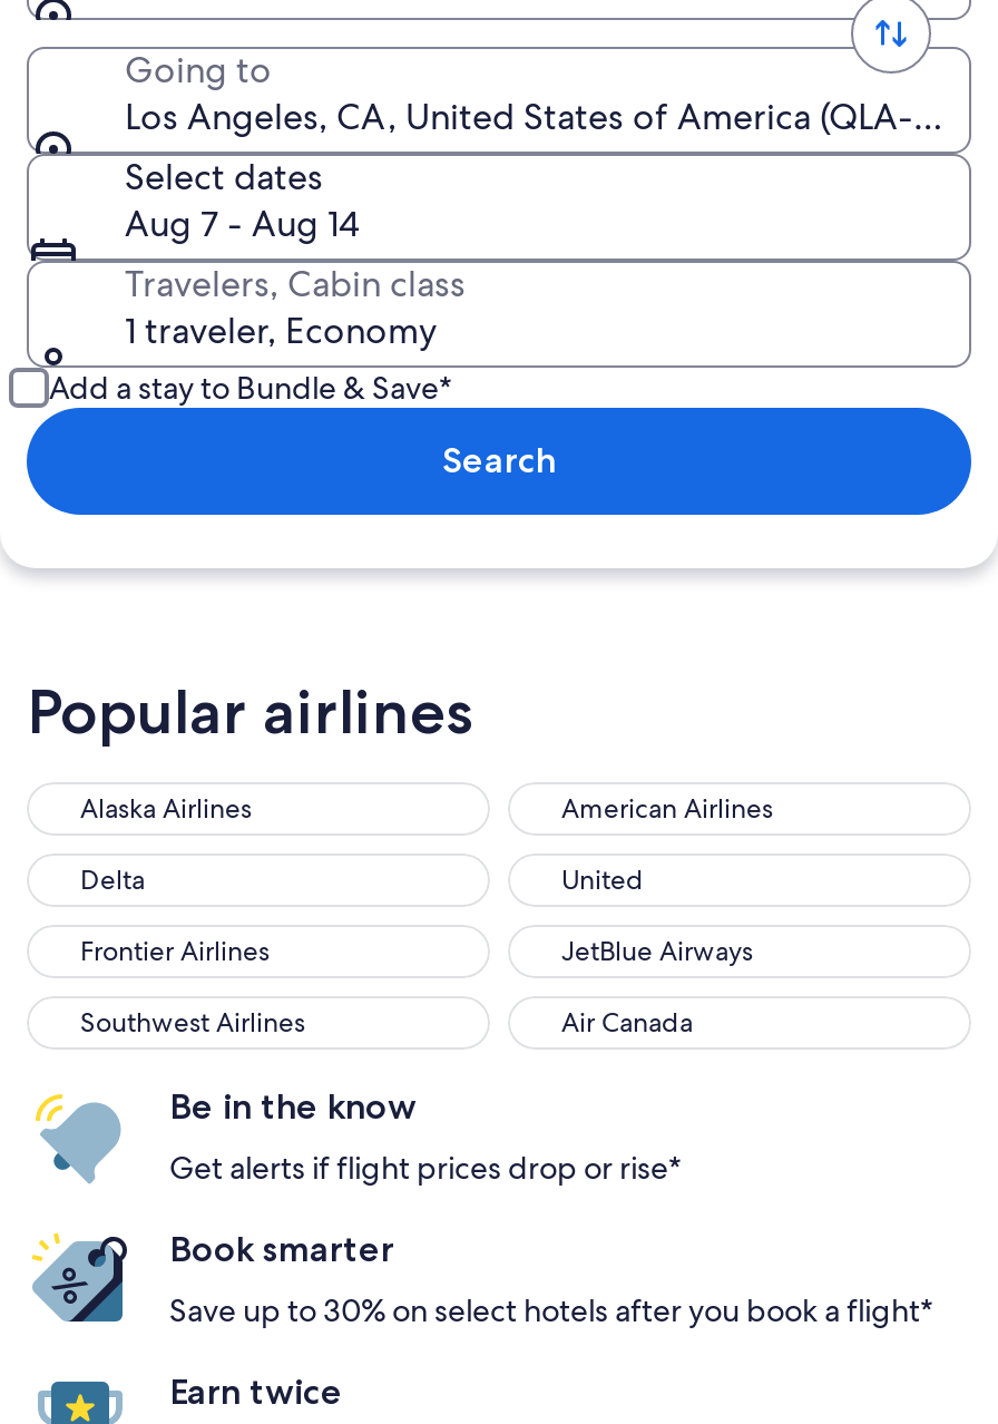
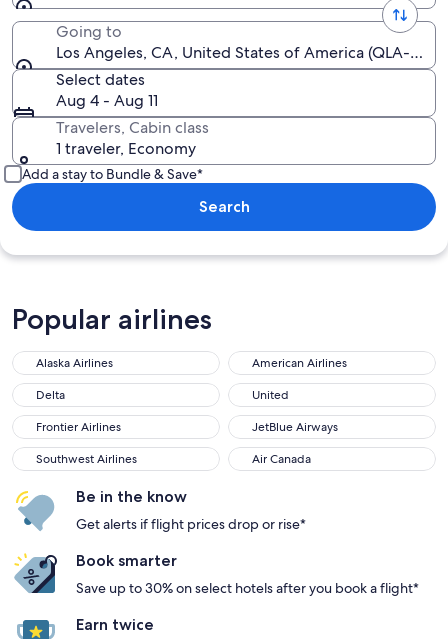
- Aug 7 - Aug 14
+ Aug 4 - Aug 11
